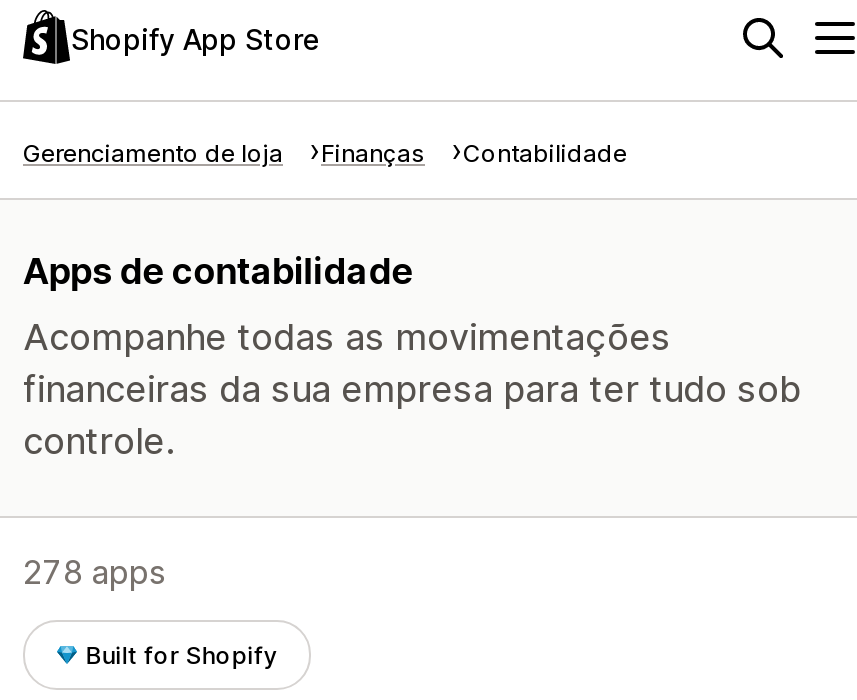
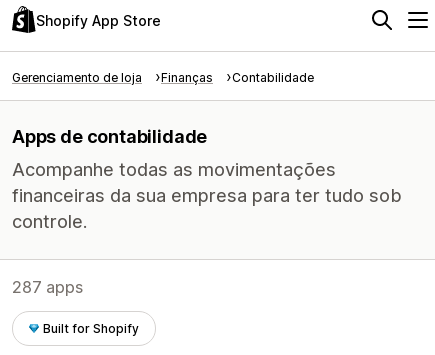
- 278 apps
+ 287 apps
